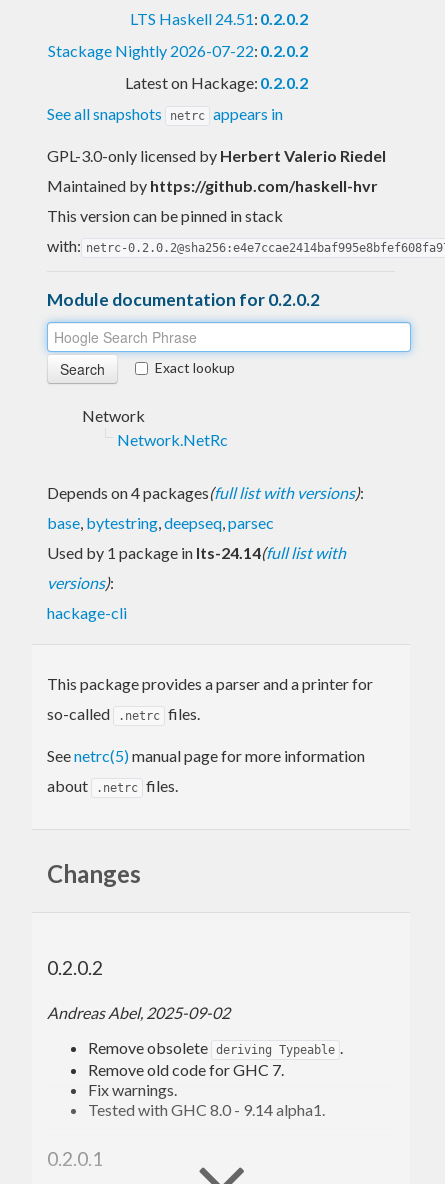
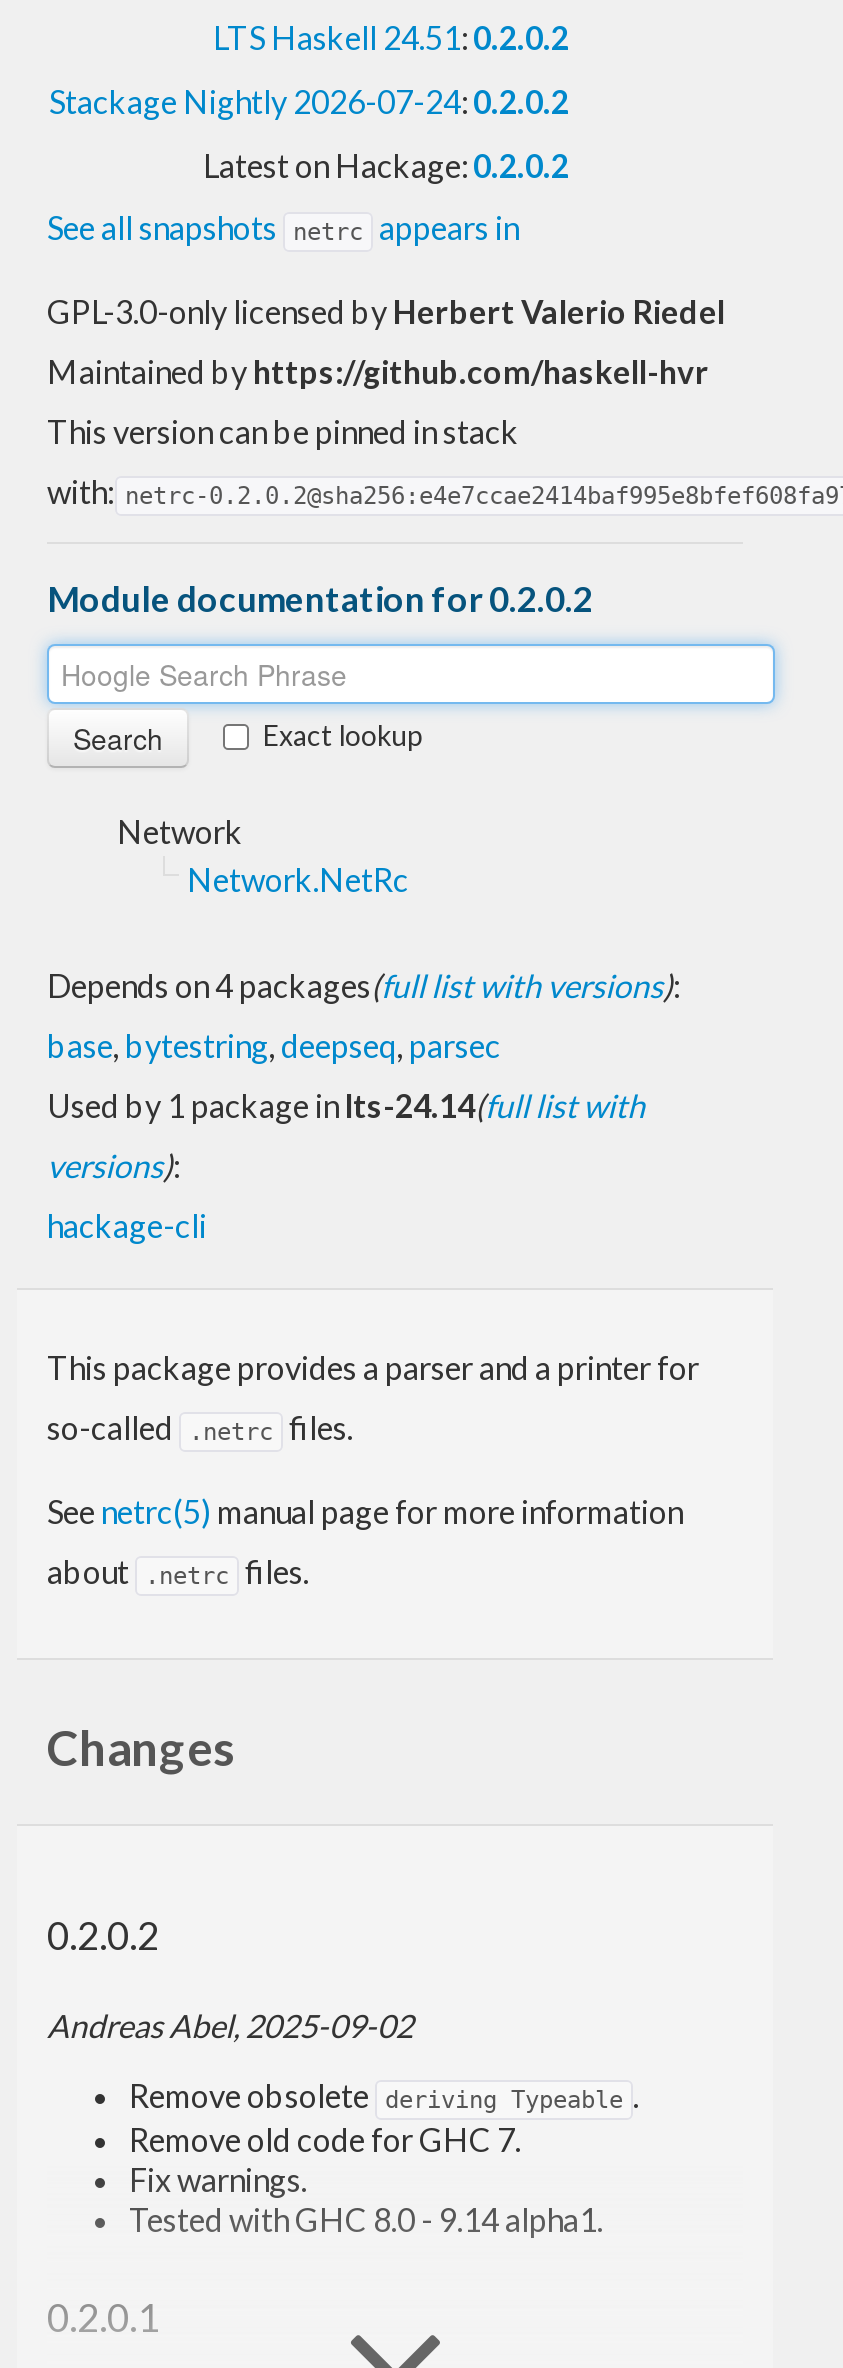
- Stackage Nightly 2026-07-22: 0.2.0.2
+ Stackage Nightly 2026-07-24: 0.2.0.2
